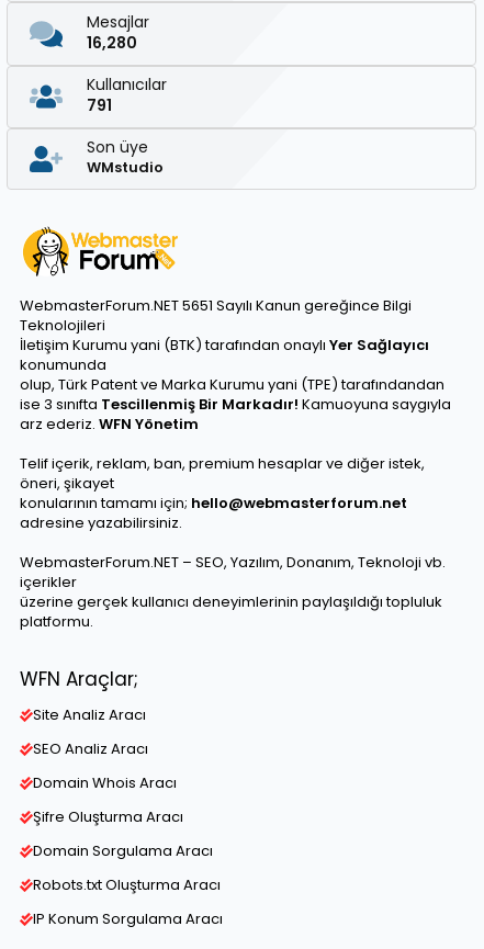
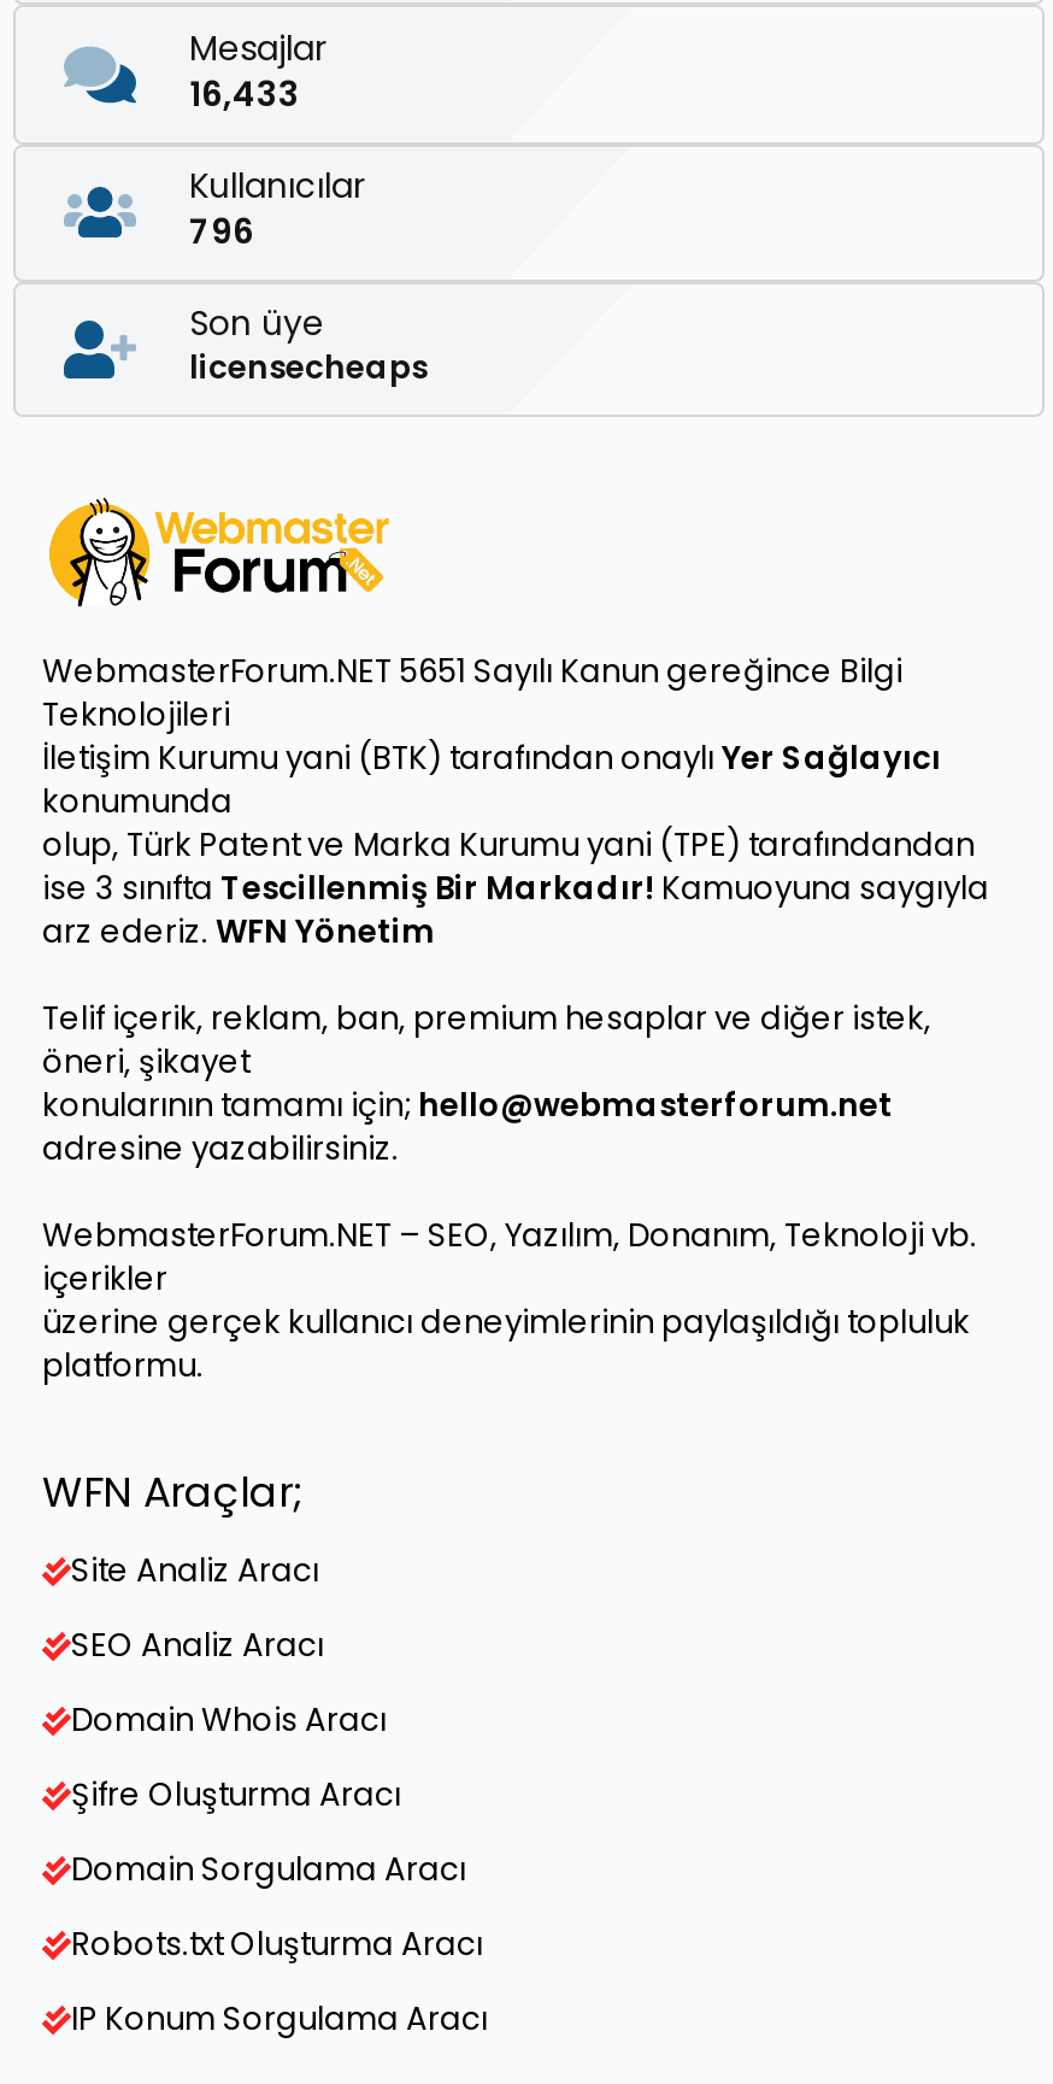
- 16,280
+ 16,433

- 791
+ 796

- WMstudio
+ licensecheaps
